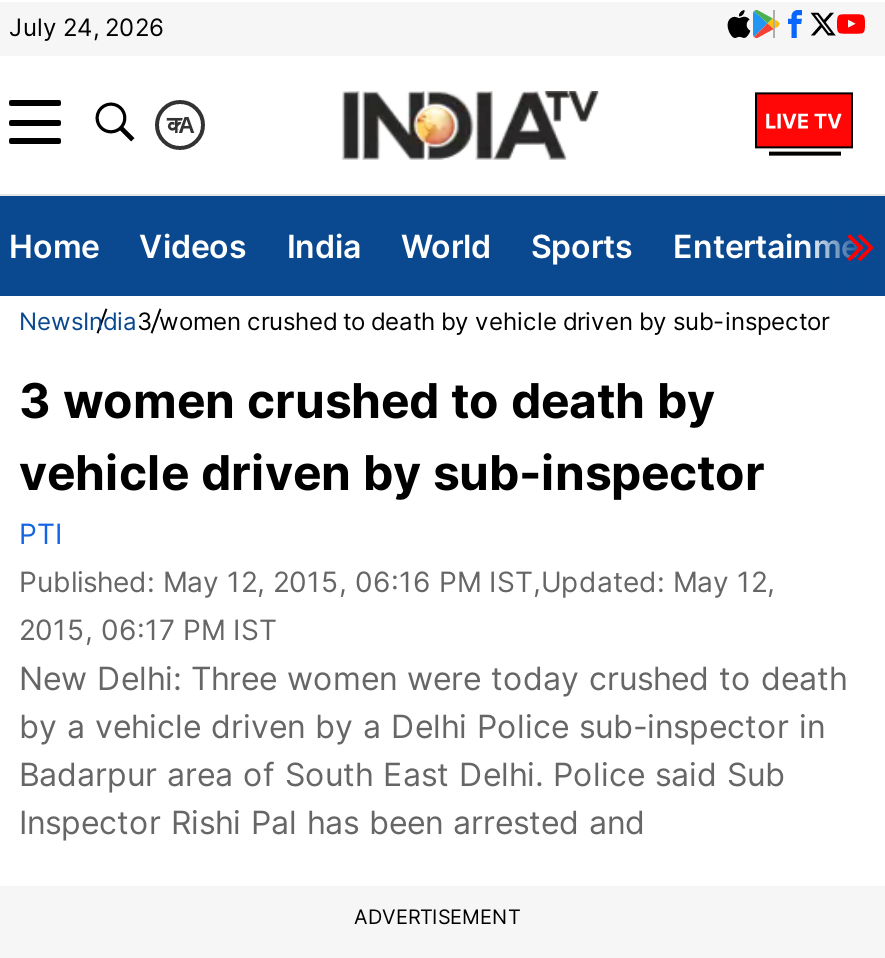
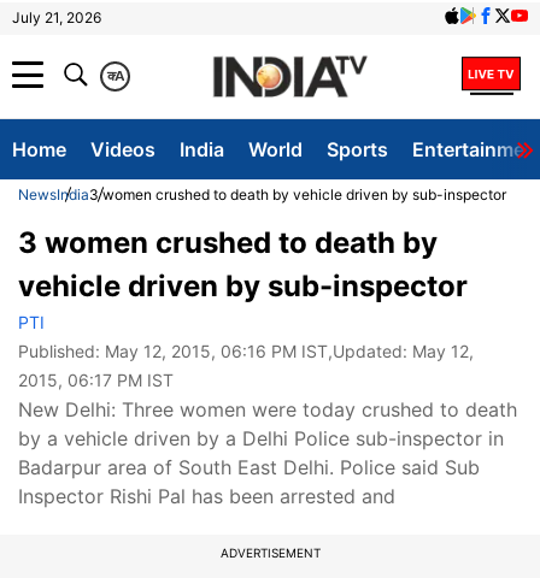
- July 24, 2026
+ July 21, 2026
